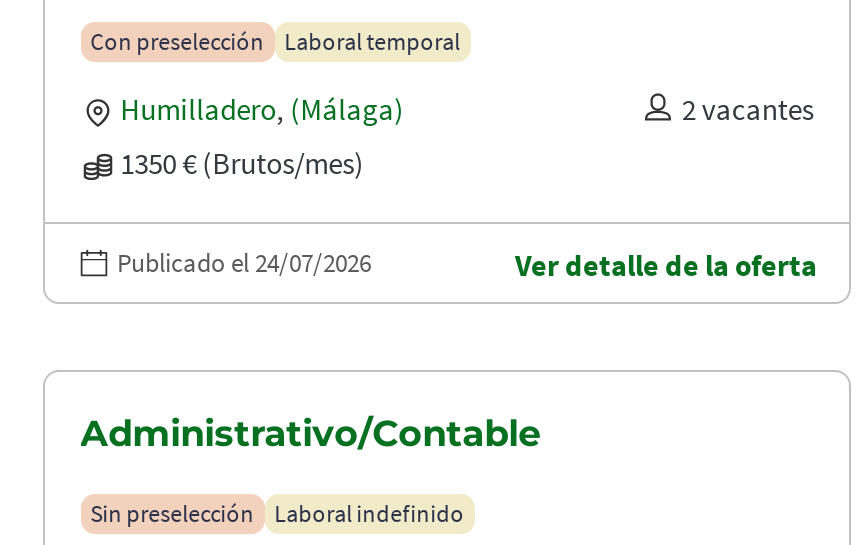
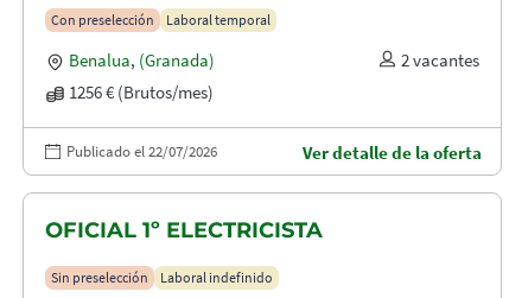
- Humilladero, (Málaga)
+ Benalua, (Granada)

- 1350 € (Brutos/mes)
+ 1256 € (Brutos/mes)

- Publicado el 24/07/2026
+ Publicado el 22/07/2026

- Administrativo/Contable
+ OFICIAL 1º ELECTRICISTA
